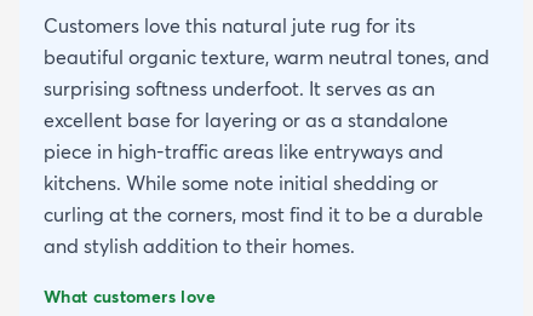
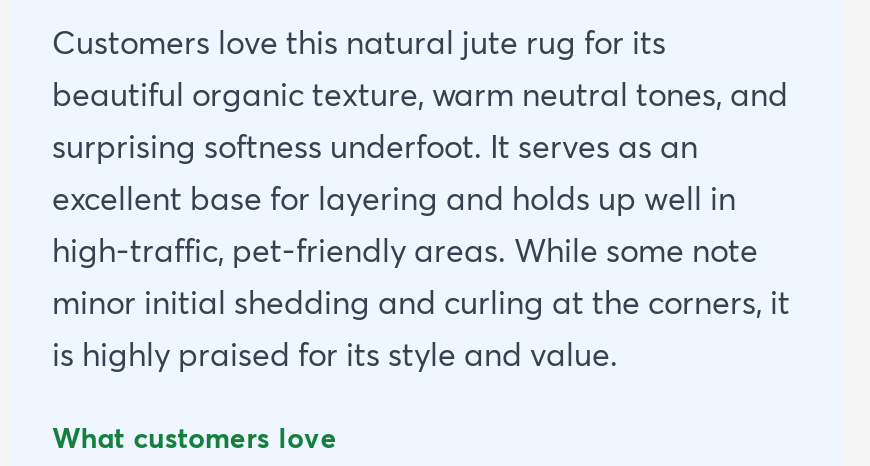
- excellent base for layering or as a standalone
- piece in high-traffic areas like entryways and
- kitchens. While some note initial shedding or
- curling at the corners, most find it to be a durable
- and stylish addition to their homes.
+ excellent base for layering and holds up well in
+ high-traffic, pet-friendly areas. While some note
+ minor initial shedding and curling at the corners, it
+ is highly praised for its style and value.
